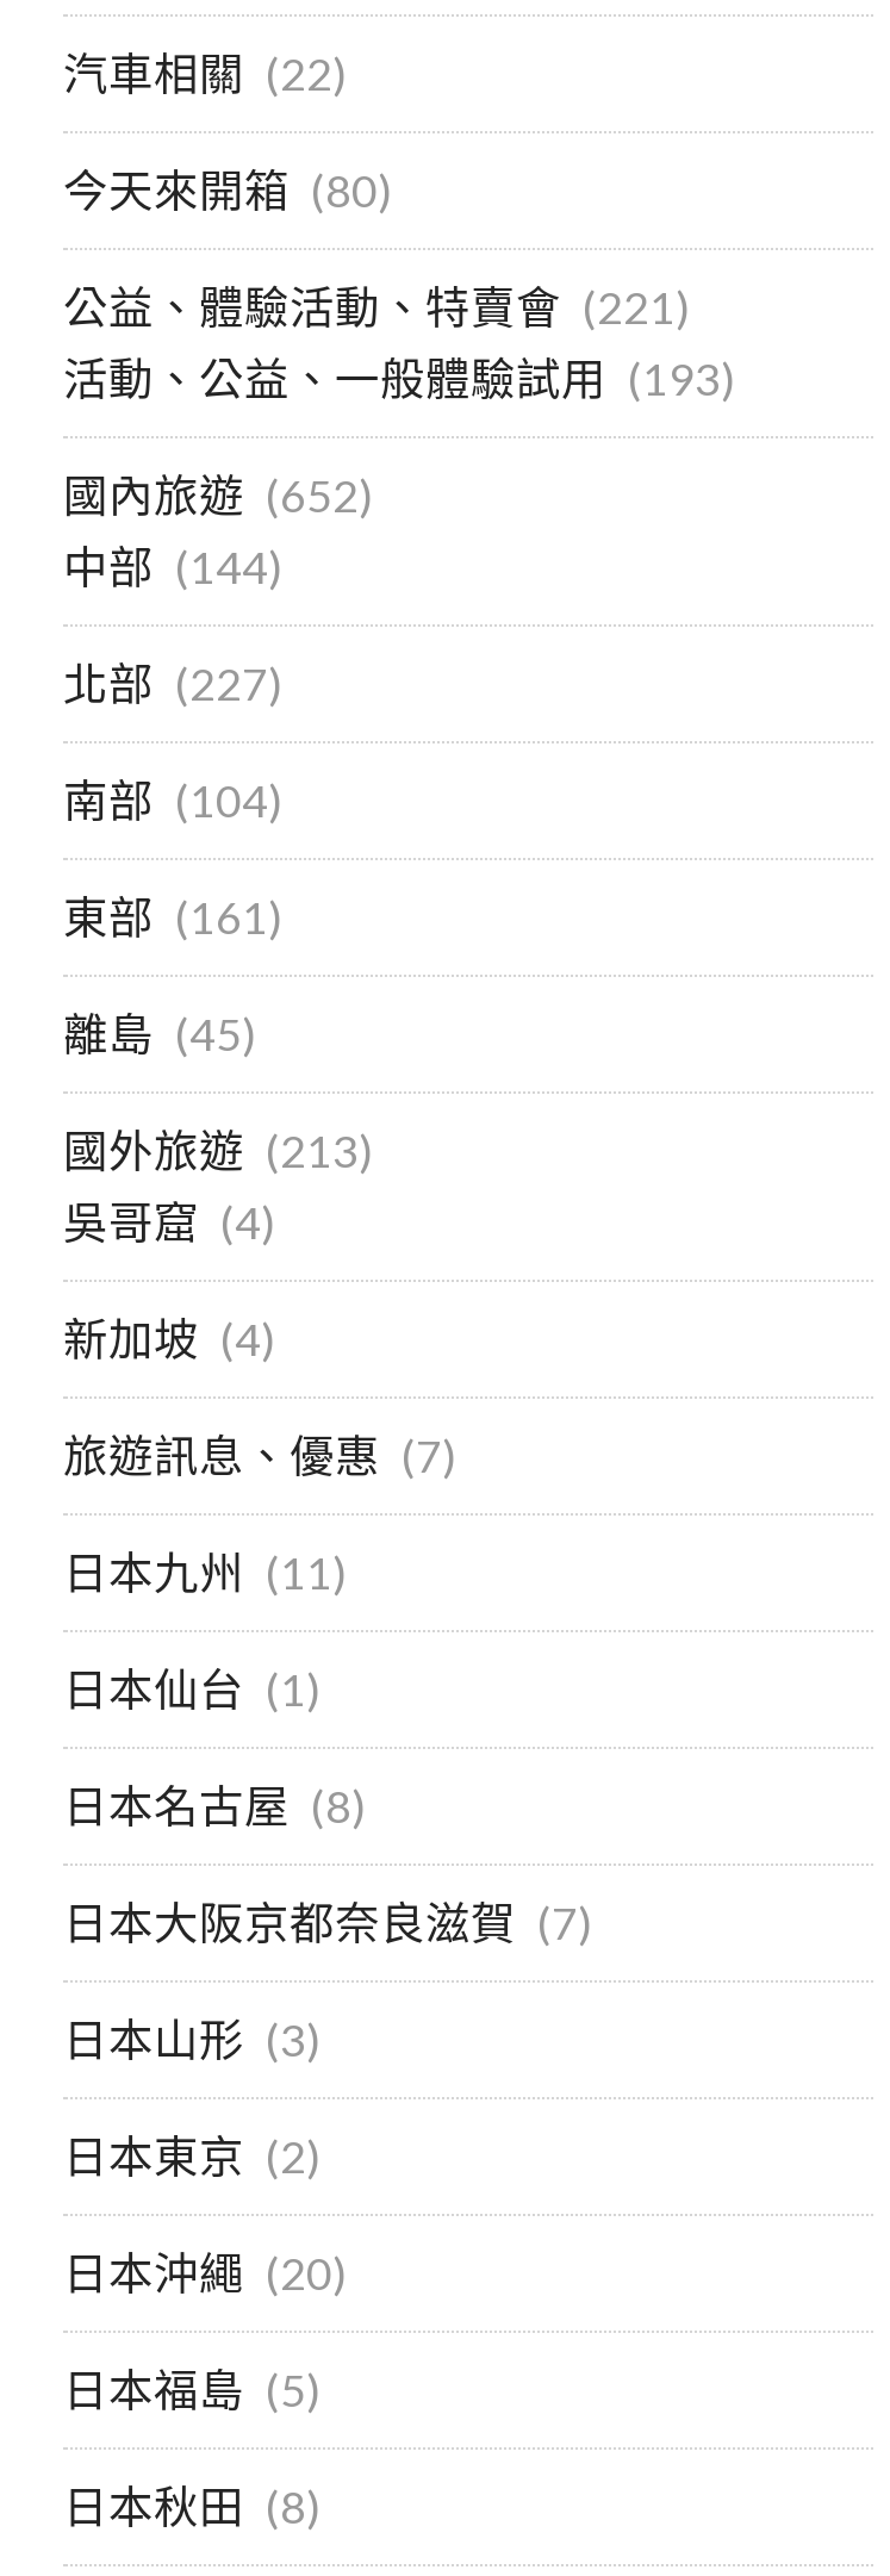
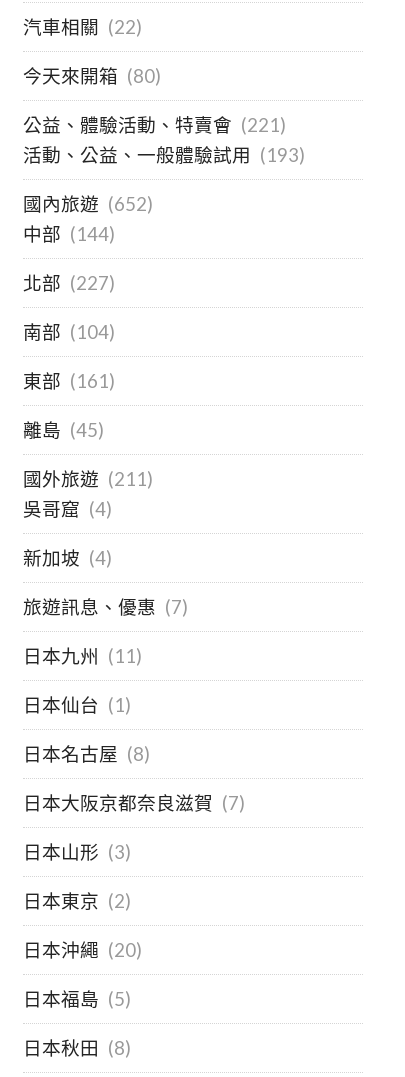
- 國外旅遊 (213)
+ 國外旅遊 (211)
